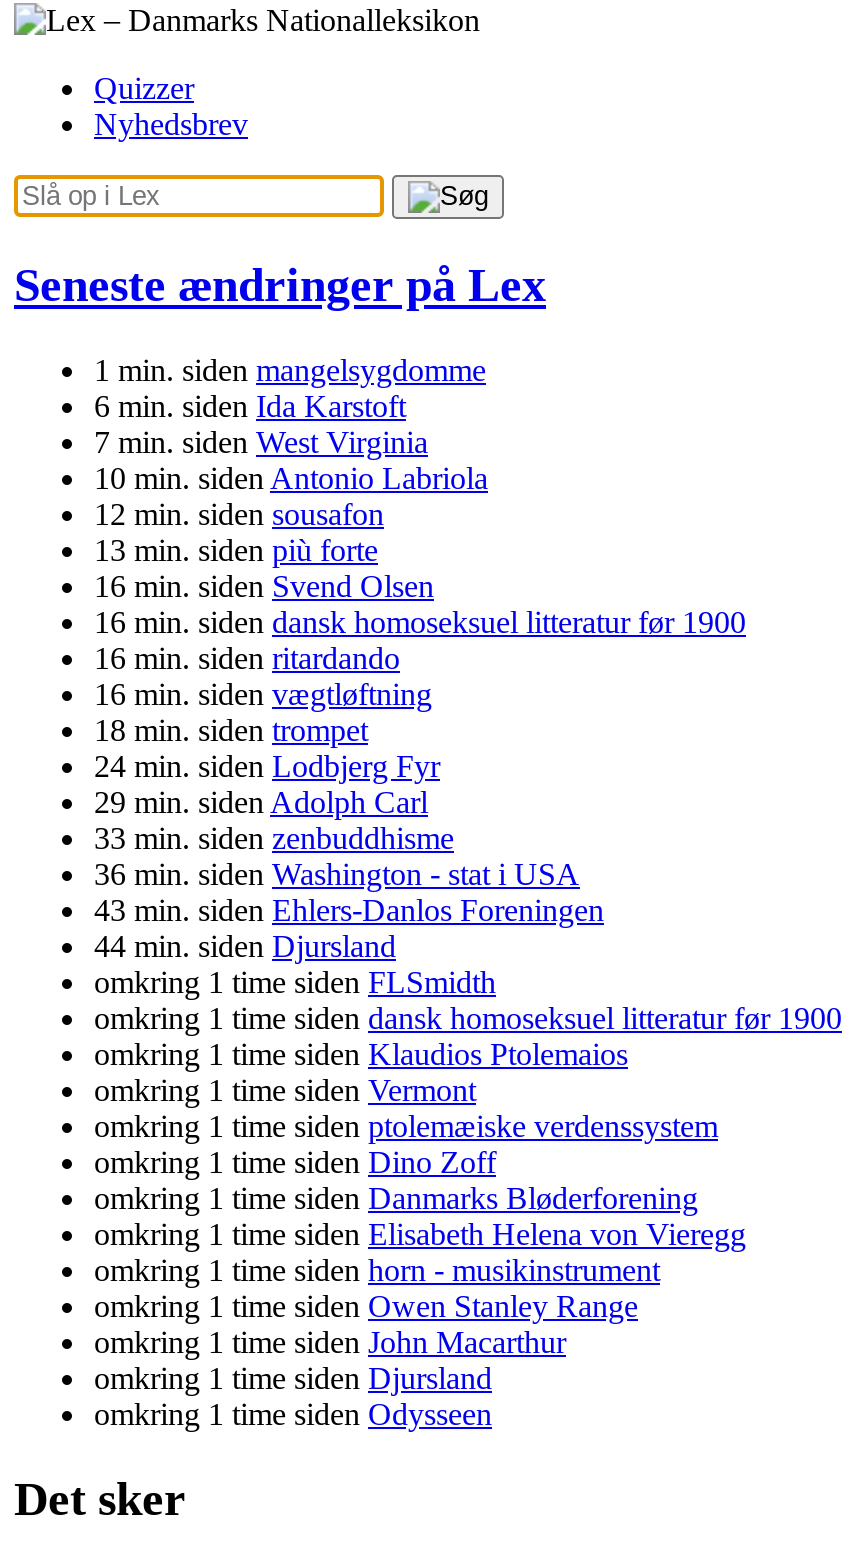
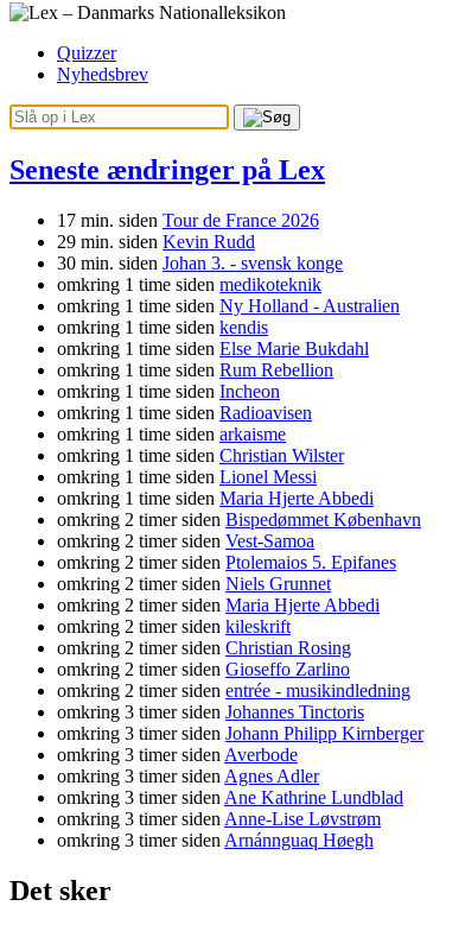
- 1 min. siden mangelsygdomme
- 6 min. siden Ida Karstoft
- 7 min. siden West Virginia
- 10 min. siden Antonio Labriola
- 12 min. siden sousafon
- 13 min. siden più forte
- 16 min. siden Svend Olsen
- 16 min. siden dansk homoseksuel litteratur før 1900
- 16 min. siden ritardando
- 16 min. siden vægtløftning
- 18 min. siden trompet
- 24 min. siden Lodbjerg Fyr
- 29 min. siden Adolph Carl
- 33 min. siden zenbuddhisme
- 36 min. siden Washington - stat i USA
- 43 min. siden Ehlers-Danlos Foreningen
- 44 min. siden Djursland
- omkring 1 time siden FLSmidth
- omkring 1 time siden dansk homoseksuel litteratur før 1900
- omkring 1 time siden Klaudios Ptolemaios
- omkring 1 time siden Vermont
- omkring 1 time siden ptolemæiske verdenssystem
- omkring 1 time siden Dino Zoff
- omkring 1 time siden Danmarks Bløderforening
- omkring 1 time siden Elisabeth Helena von Vieregg
- omkring 1 time siden horn - musikinstrument
- omkring 1 time siden Owen Stanley Range
- omkring 1 time siden John Macarthur
- omkring 1 time siden Djursland
- omkring 1 time siden Odysseen
+ 17 min. siden Tour de France 2026
+ 29 min. siden Kevin Rudd
+ 30 min. siden Johan 3. - svensk konge
+ omkring 1 time siden medikoteknik
+ omkring 1 time siden Ny Holland - Australien
+ omkring 1 time siden kendis
+ omkring 1 time siden Else Marie Bukdahl
+ omkring 1 time siden Rum Rebellion
+ omkring 1 time siden Incheon
+ omkring 1 time siden Radioavisen
+ omkring 1 time siden arkaisme
+ omkring 1 time siden Christian Wilster
+ omkring 1 time siden Lionel Messi
+ omkring 1 time siden Maria Hjerte Abbedi
+ omkring 2 timer siden Bispedømmet København
+ omkring 2 timer siden Vest-Samoa
+ omkring 2 timer siden Ptolemaios 5. Epifanes
+ omkring 2 timer siden Niels Grunnet
+ omkring 2 timer siden Maria Hjerte Abbedi
+ omkring 2 timer siden kileskrift
+ omkring 2 timer siden Christian Rosing
+ omkring 2 timer siden Gioseffo Zarlino
+ omkring 2 timer siden entrée - musikindledning
+ omkring 3 timer siden Johannes Tinctoris
+ omkring 3 timer siden Johann Philipp Kirnberger
+ omkring 3 timer siden Averbode
+ omkring 3 timer siden Agnes Adler
+ omkring 3 timer siden Ane Kathrine Lundblad
+ omkring 3 timer siden Anne-Lise Løvstrøm
+ omkring 3 timer siden Arnánnguaq Høegh
